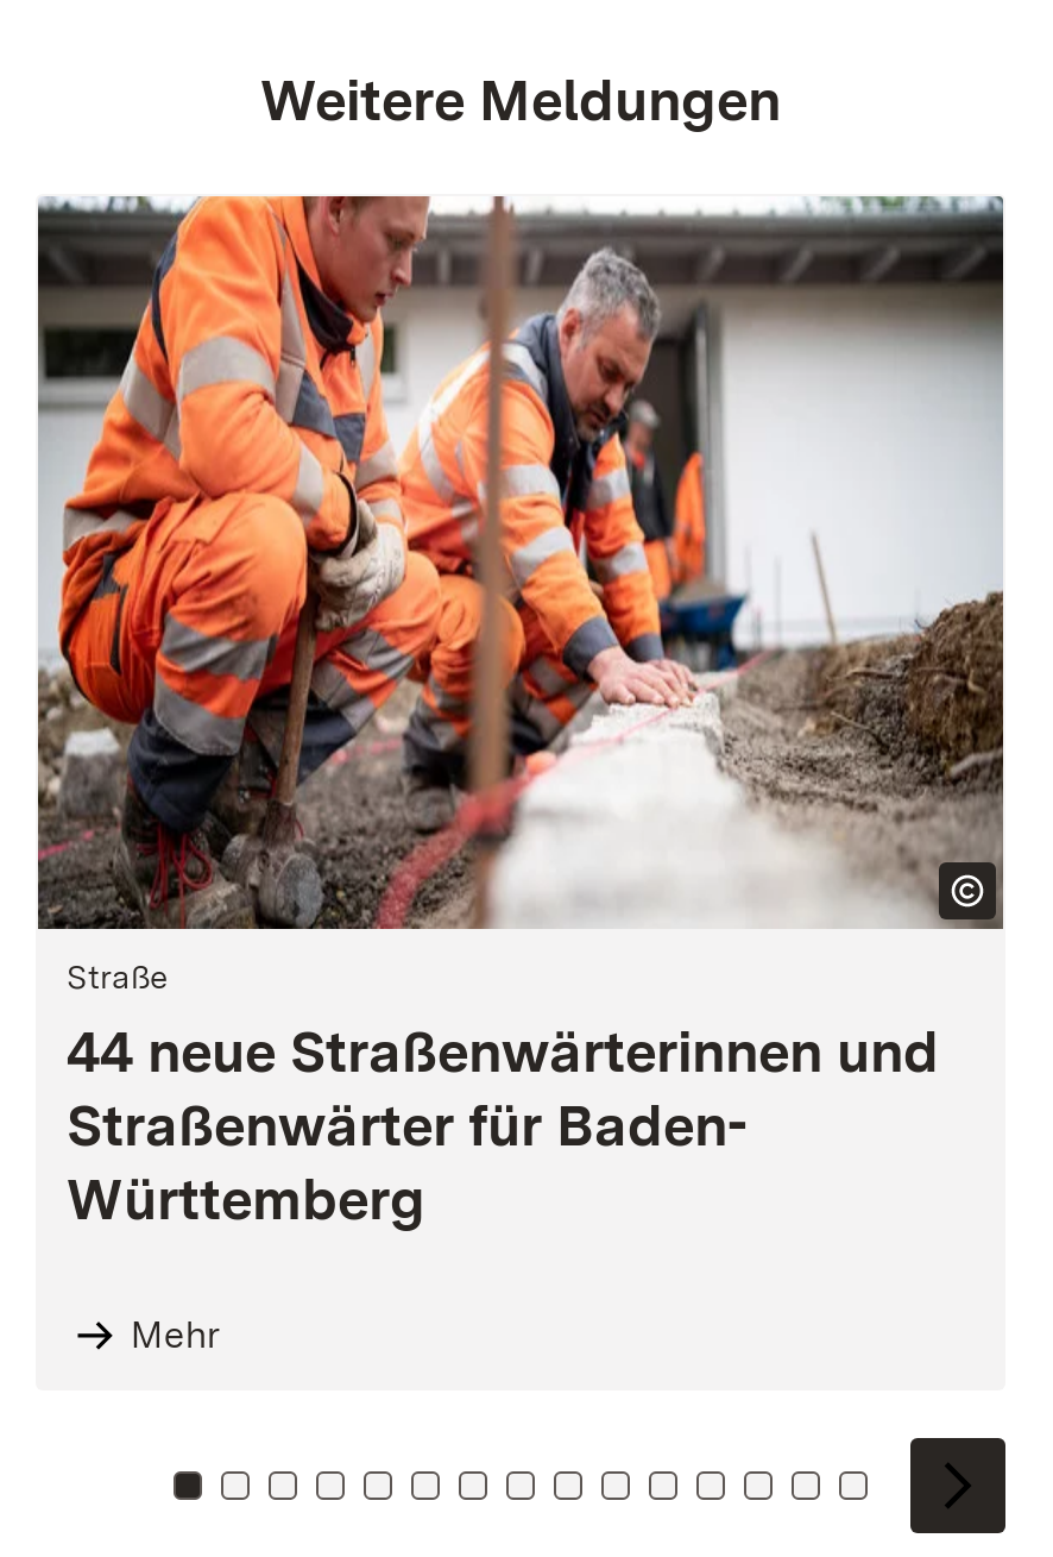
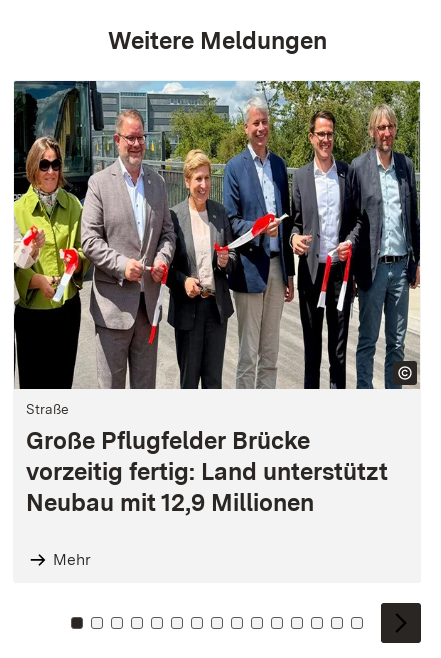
- [image]
- 44 neue Straßenwärterinnen und
- Straßenwärter für Baden-
- Württemberg
+ [image]
+ Große Pflugfelder Brücke
+ vorzeitig fertig: Land unterstützt
+ Neubau mit 12,9 Millionen
